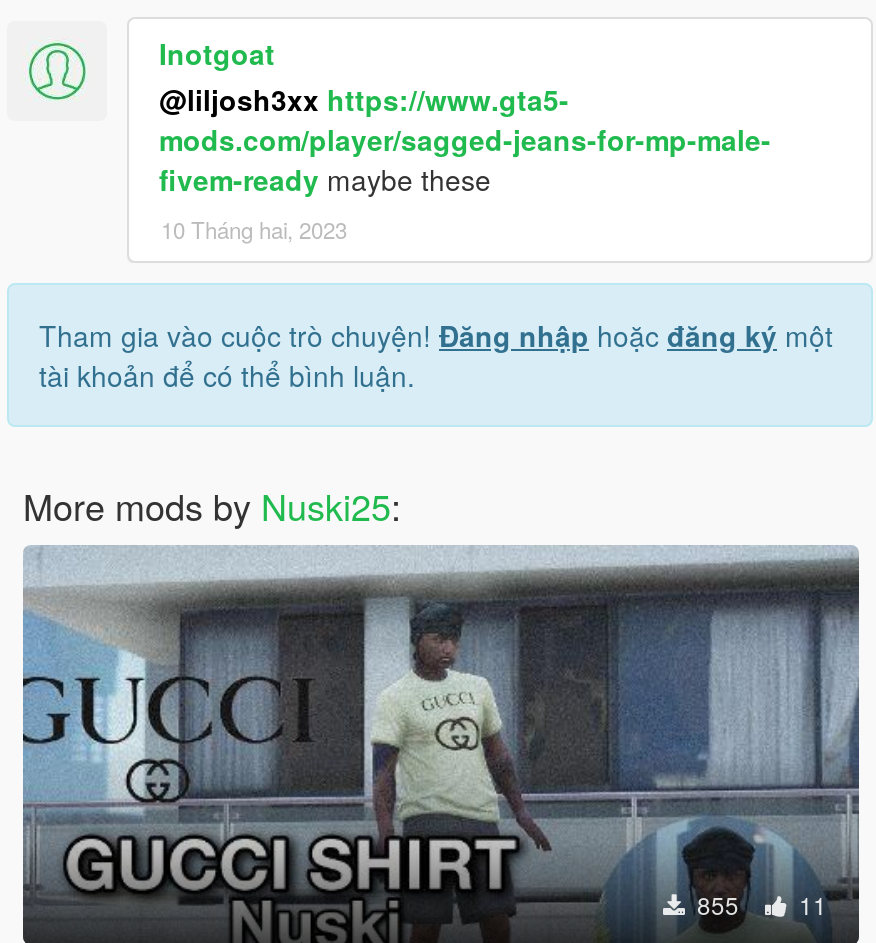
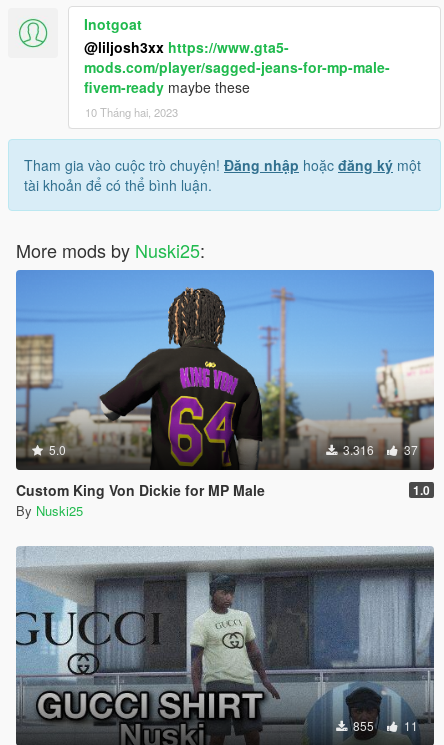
+ [image]
+ 5.0
+ 3.316
+ 37
+ Custom King Von Dickie for MP Male
+ 1.0
+ By Nuski25
